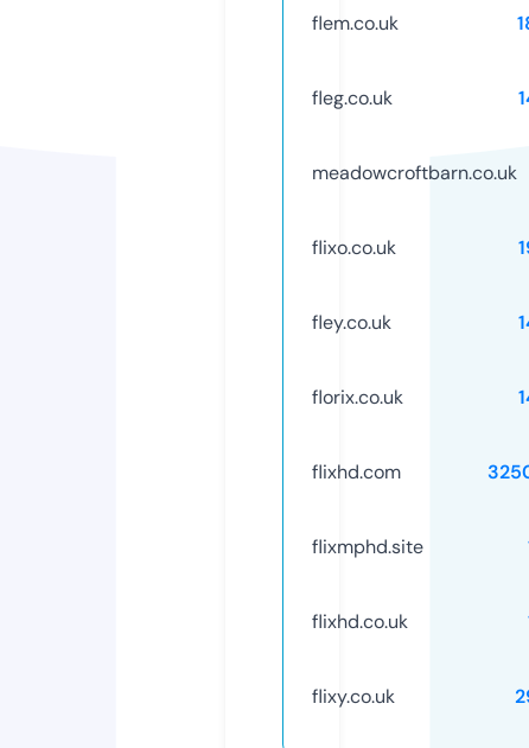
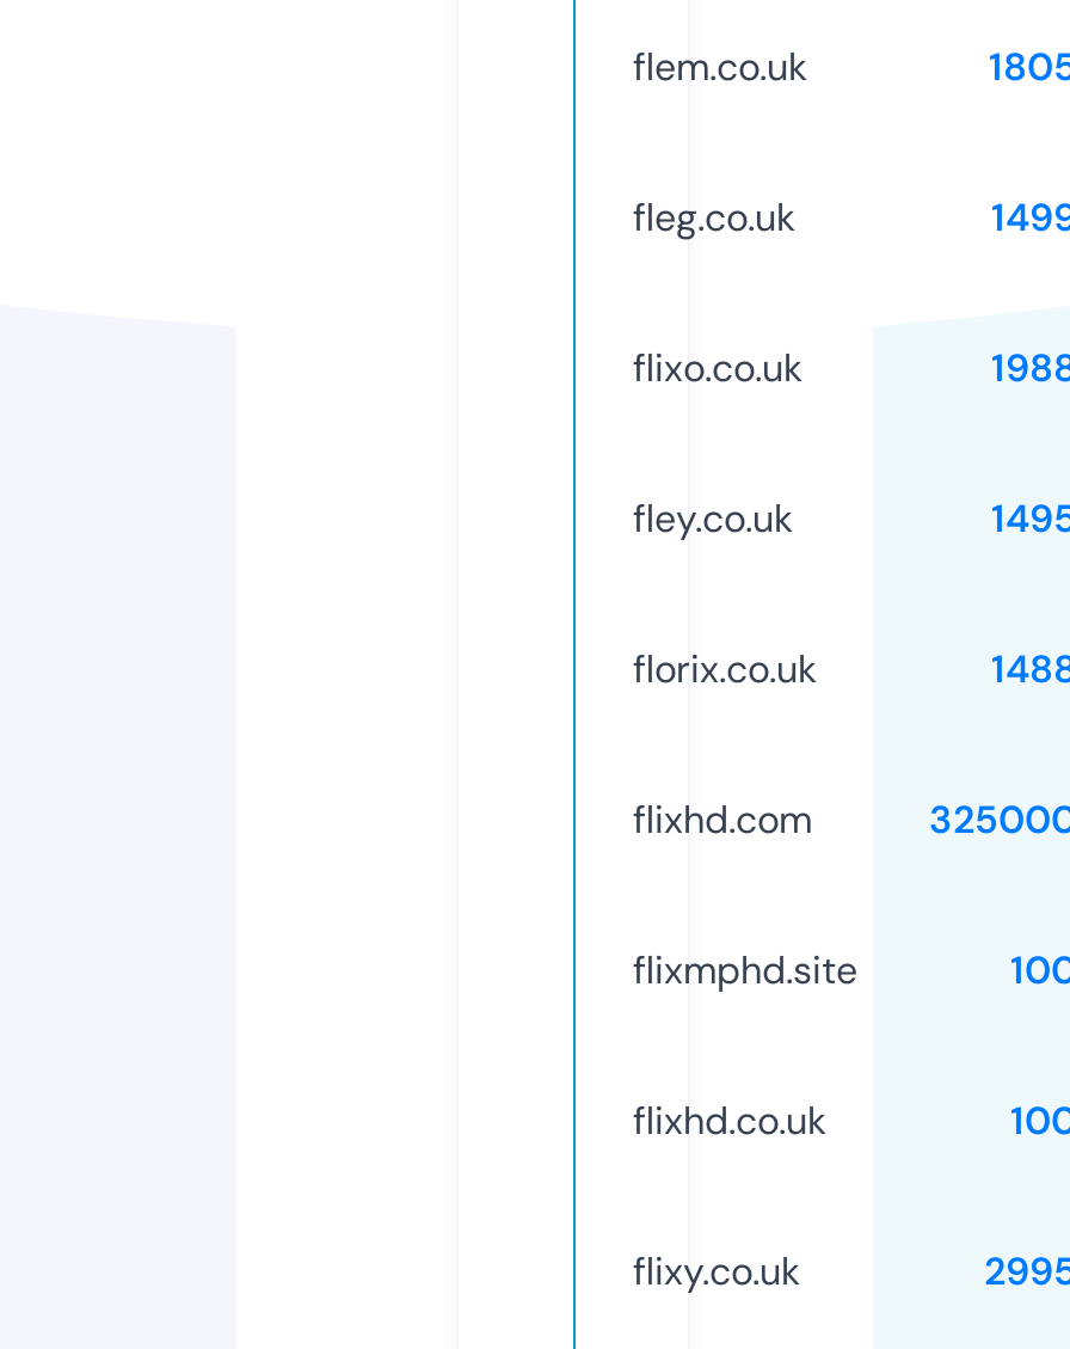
- meadowcroftbarn.co.uk
